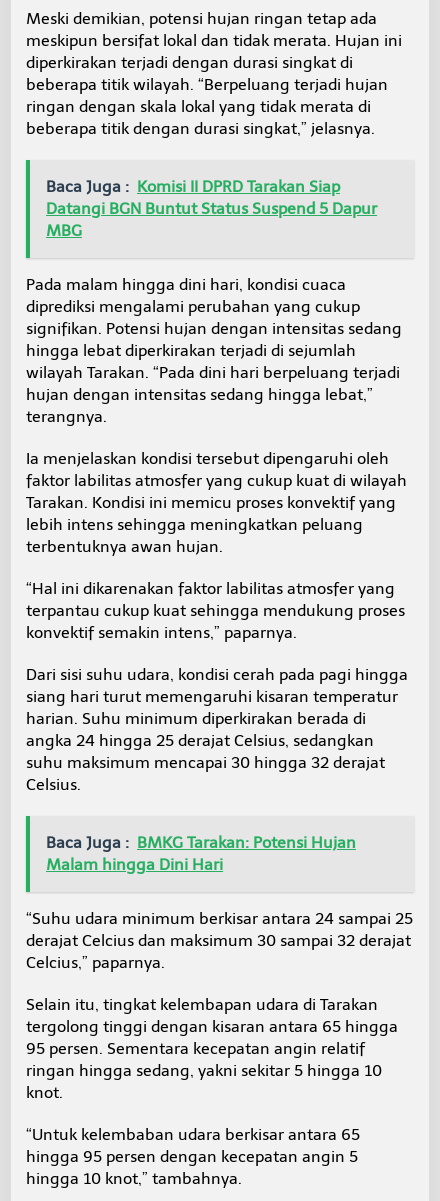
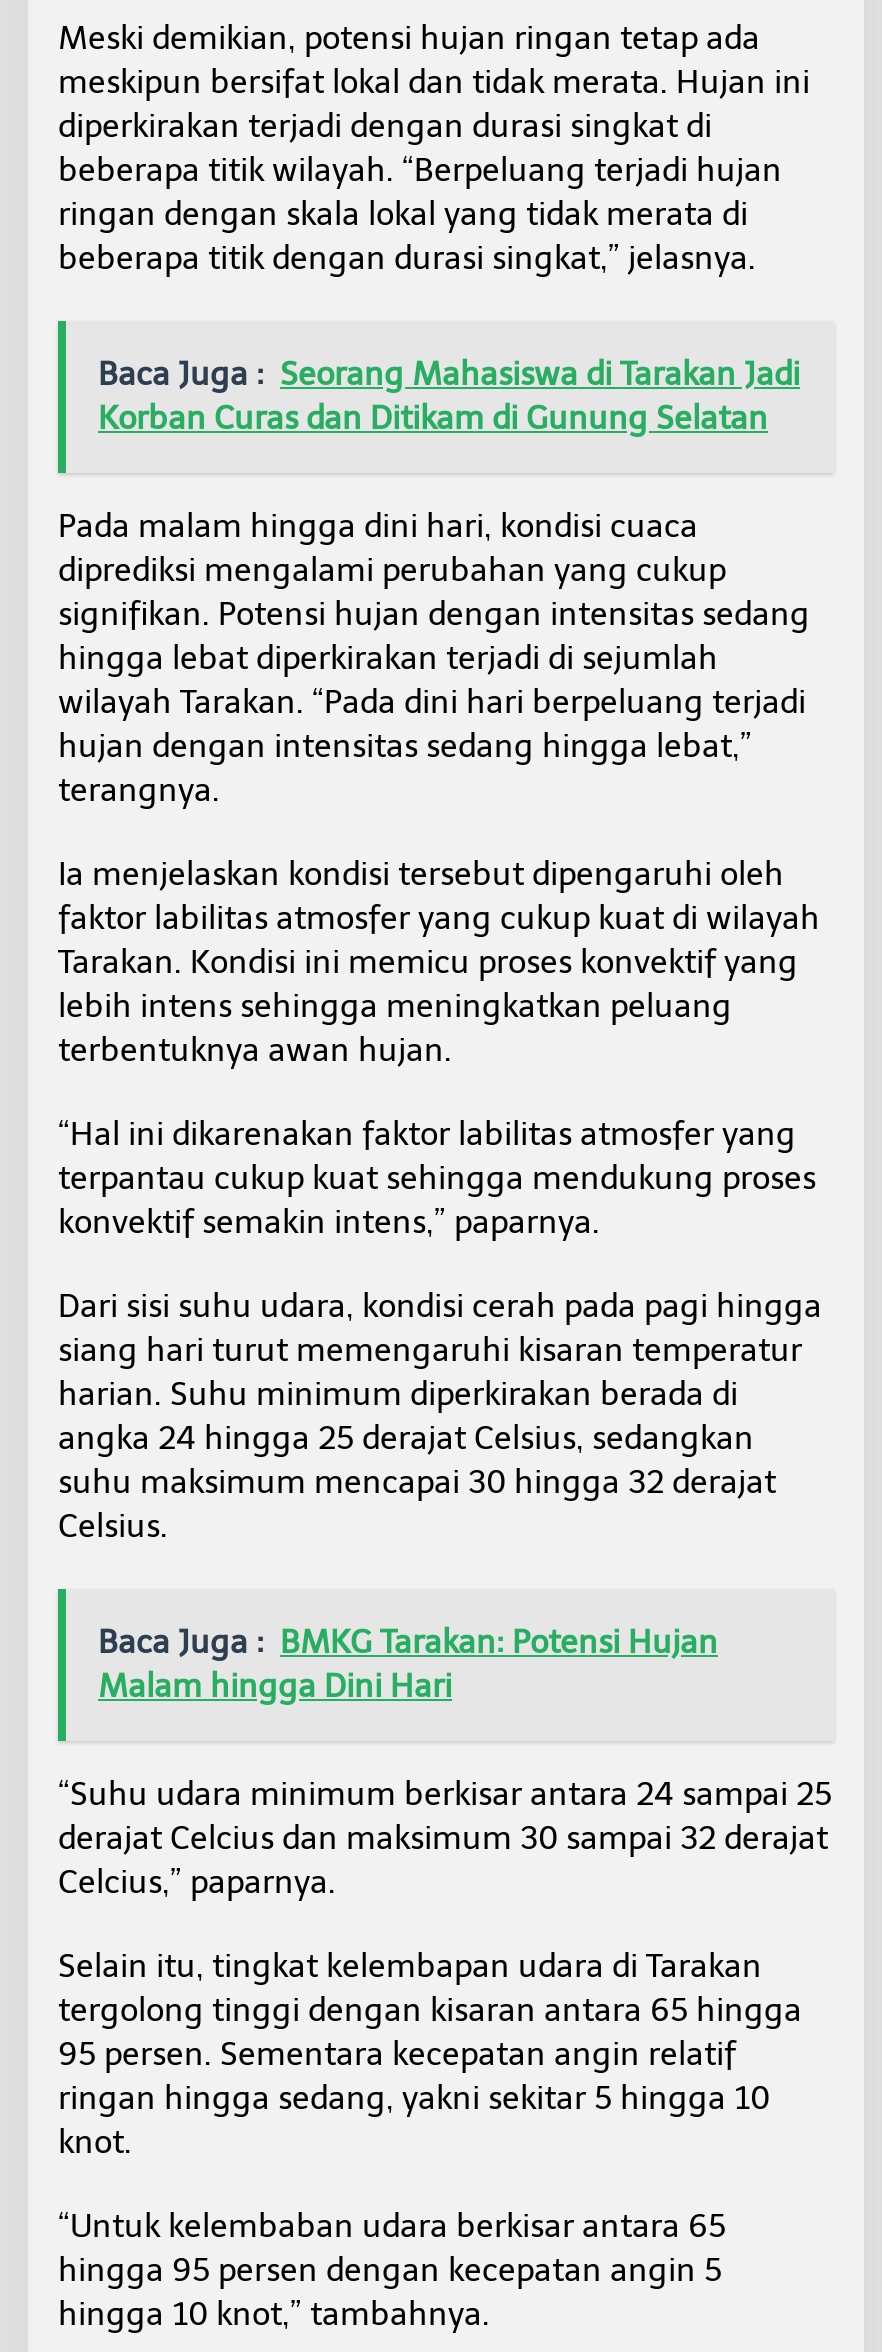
- Baca Juga : Komisi II DPRD Tarakan Siap
- Datangi BGN Buntut Status Suspend 5 Dapur
- MBG
+ Baca Juga : Seorang Mahasiswa di Tarakan Jadi
+ Korban Curas dan Ditikam di Gunung Selatan
